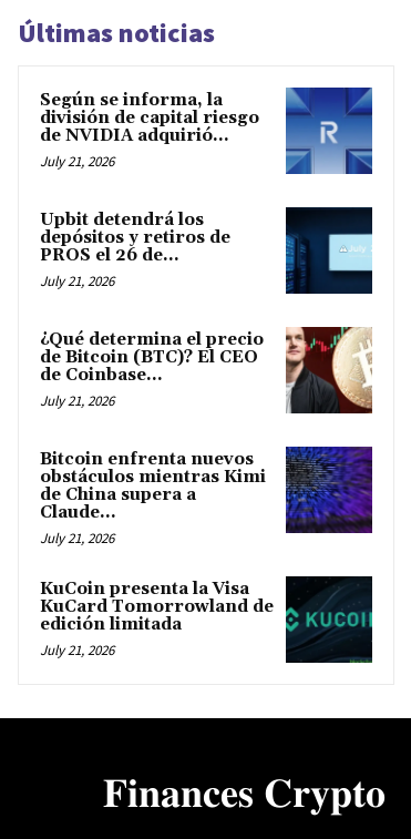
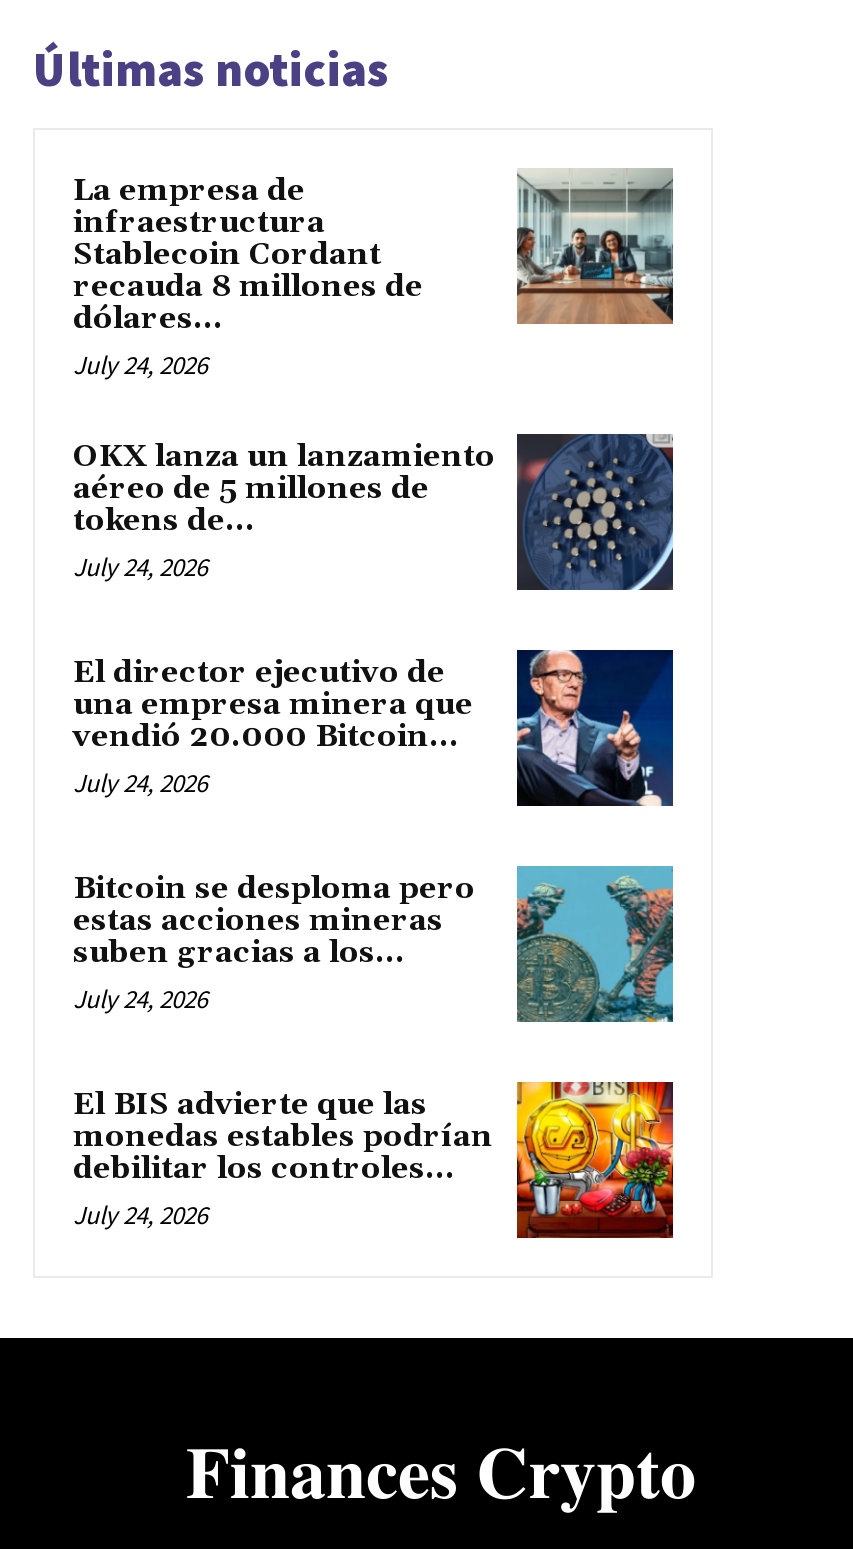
- Según se informa, la
- división de capital riesgo
- de NVIDIA adquirió...
- July 21, 2026
+ La empresa de
+ infraestructura
+ Stablecoin Cordant
+ recauda 8 millones de
+ dólares...
+ July 24, 2026

- [image]
+ [image]

- Upbit detendrá los
- depósitos y retiros de
- PROS el 26 de...
- July 21, 2026
+ OKX lanza un lanzamiento
+ aéreo de 5 millones de
+ tokens de...
+ July 24, 2026

- [image]
+ [image]

- [image]
- ¿Qué determina el precio
- de Bitcoin (BTC)? El CEO
- de Coinbase...
- July 21, 2026
+ [image]
+ El director ejecutivo de
+ una empresa minera que
+ vendió 20.000 Bitcoin...
+ July 24, 2026

- [image]
- Bitcoin enfrenta nuevos
- obstáculos mientras Kimi
- de China supera a
- Claude...
- July 21, 2026
+ [image]
+ Bitcoin se desploma pero
+ estas acciones mineras
+ suben gracias a los...
+ July 24, 2026

- [image]
- KuCoin presenta la Visa
- KuCard Tomorrowland de
- edición limitada
- July 21, 2026
+ [image]
+ El BIS advierte que las
+ monedas estables podrían
+ debilitar los controles...
+ July 24, 2026
